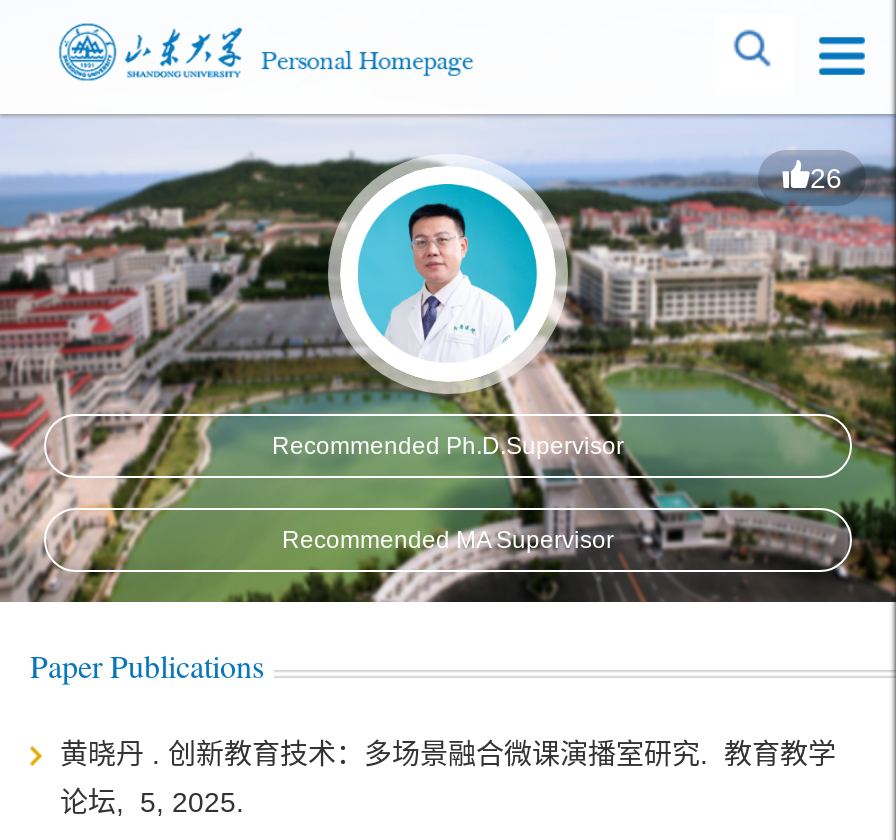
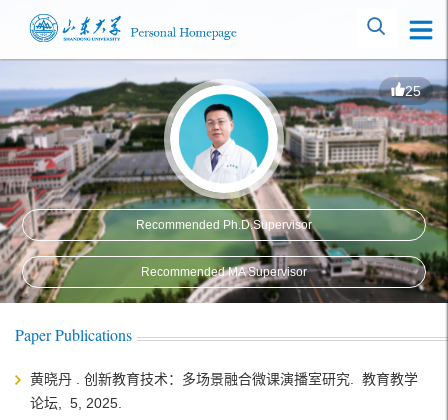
- 26
+ 25
